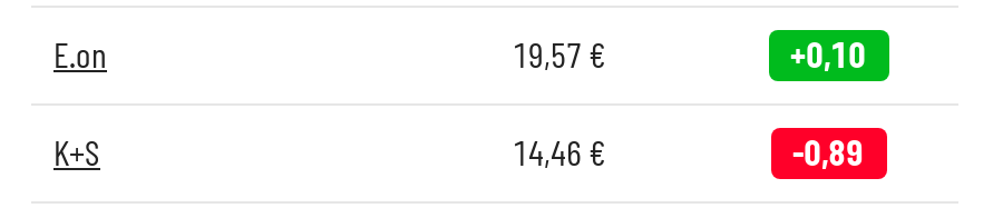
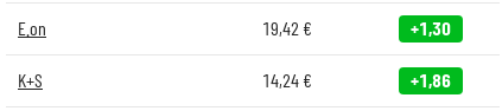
- 19,57 €
+ 19,42 €

- +0,10
+ +1,30

- 14,46 €
+ 14,24 €

- -0,89
+ +1,86
